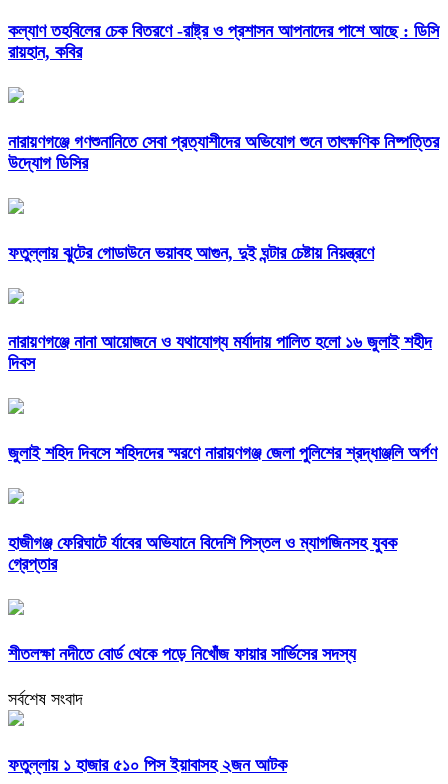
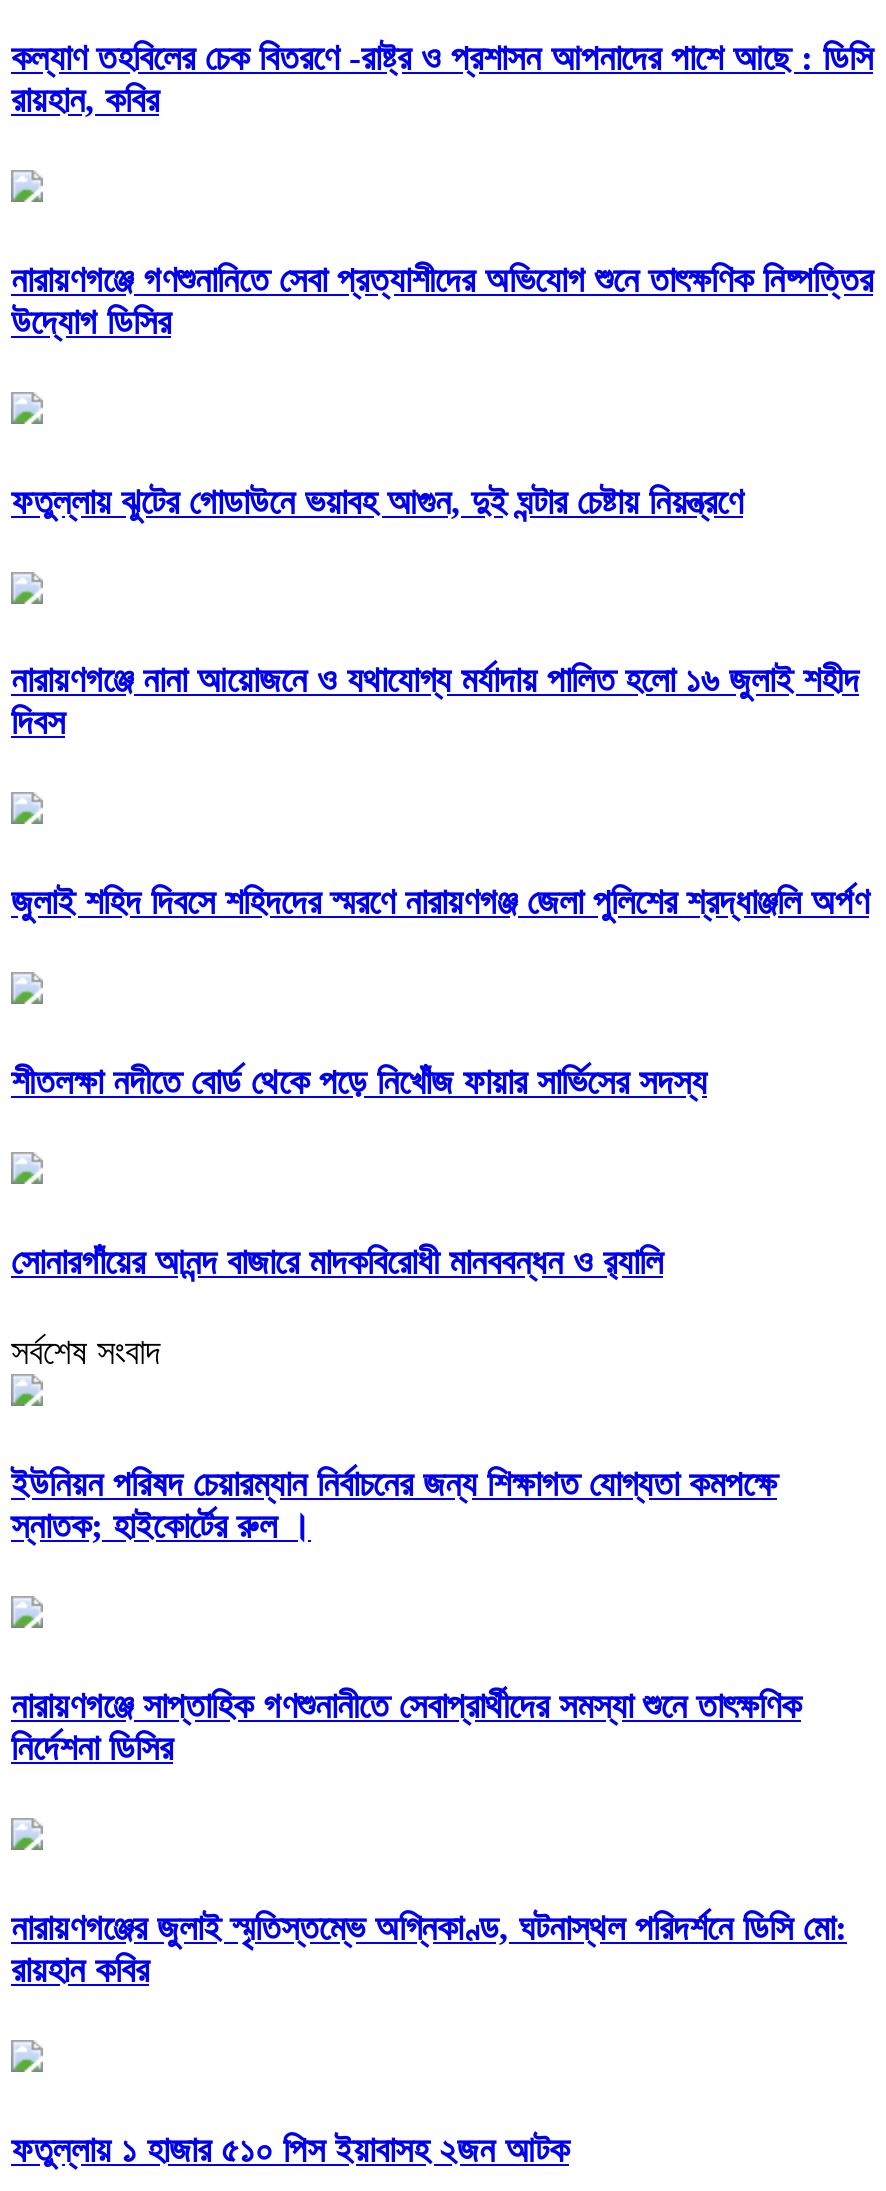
- হাজীগঞ্জ ফেরিঘাটে র্যাবের অভিযানে বিদেশি পিস্তল ও ম্যাগজিনসহ যুবক
- গ্রেপ্তার

moved up: শীতলক্ষা নদীতে বোর্ড থেকে পড়ে নিখোঁজ ফায়ার সার্ভিসের সদস্য

+ সোনারগাঁয়ের আনন্দ বাজারে মাদকবিরোধী মানববন্ধন ও র‍্যালি

moved up: সর্বশেষ সংবাদ

+ ইউনিয়ন পরিষদ চেয়ারম্যান নির্বাচনের জন্য শিক্ষাগত যোগ্যতা কমপক্ষে
+ স্নাতক; হাইকোর্টের রুল ।

+ নারায়ণগঞ্জে সাপ্তাহিক গণশুনানীতে সেবাপ্রার্থীদের সমস্যা শুনে তাৎক্ষণিক
+ নির্দেশনা ডিসির

+ নারায়ণগঞ্জের জুলাই স্মৃতিস্তম্ভে অগ্নিকাণ্ড, ঘটনাস্থল পরিদর্শনে ডিসি মো:
+ রায়হান কবির
